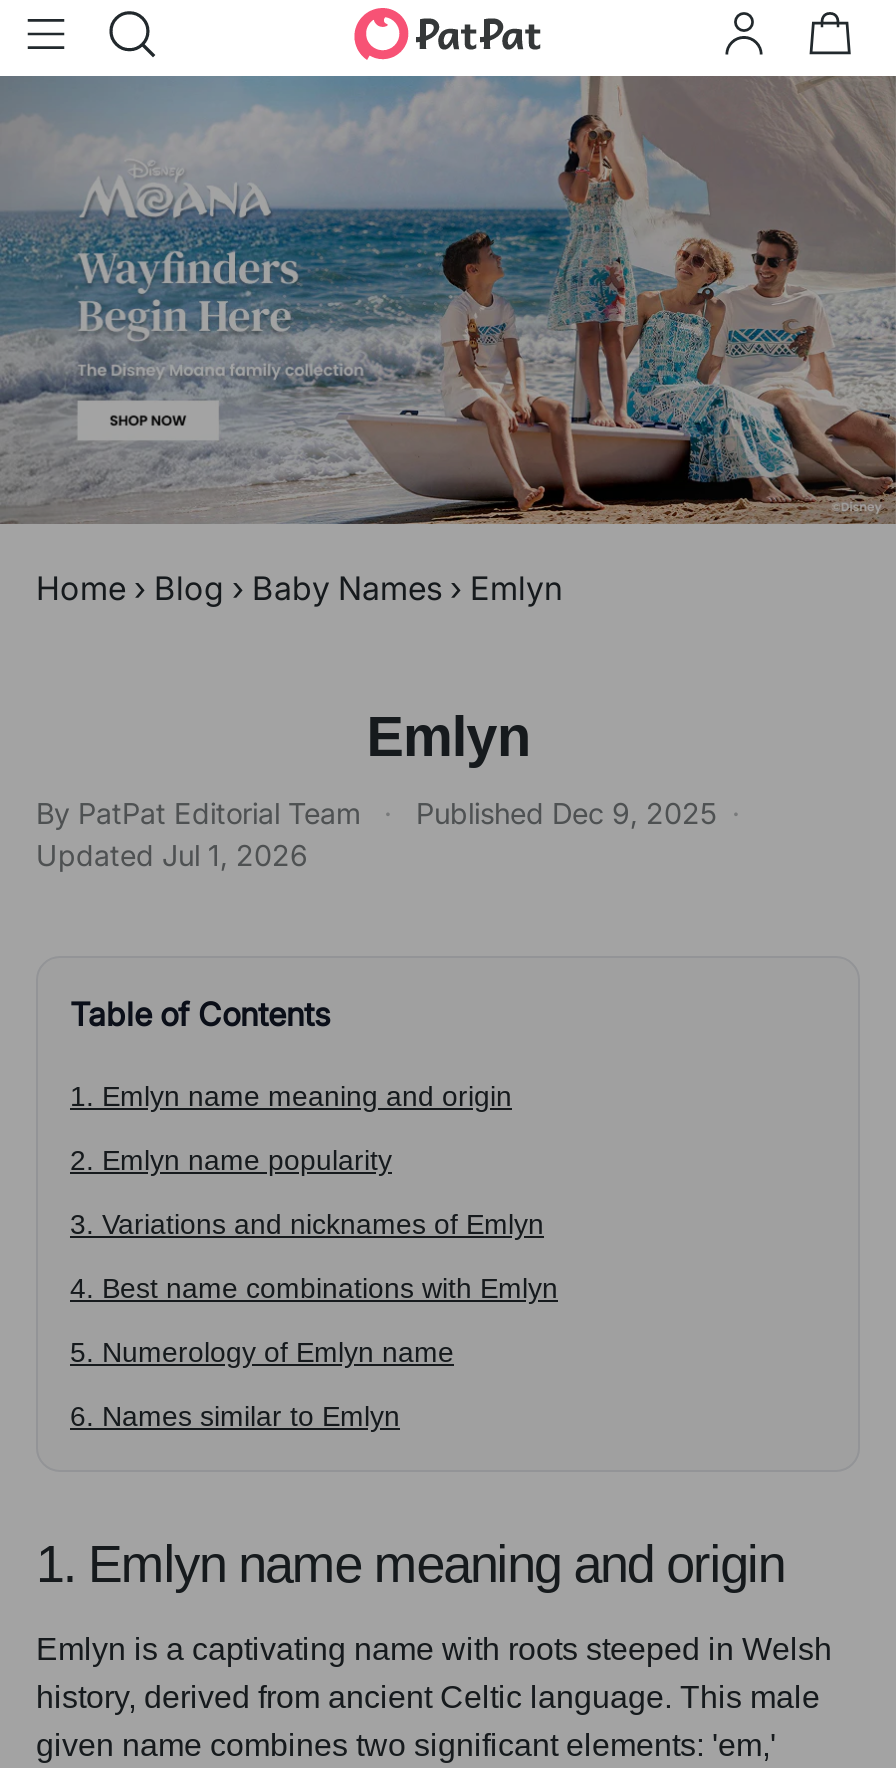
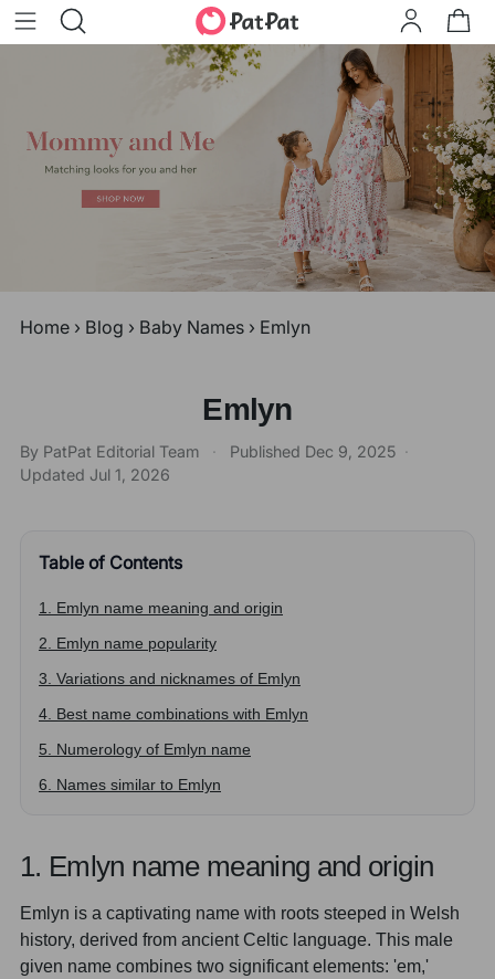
- [image]
+ [image]
